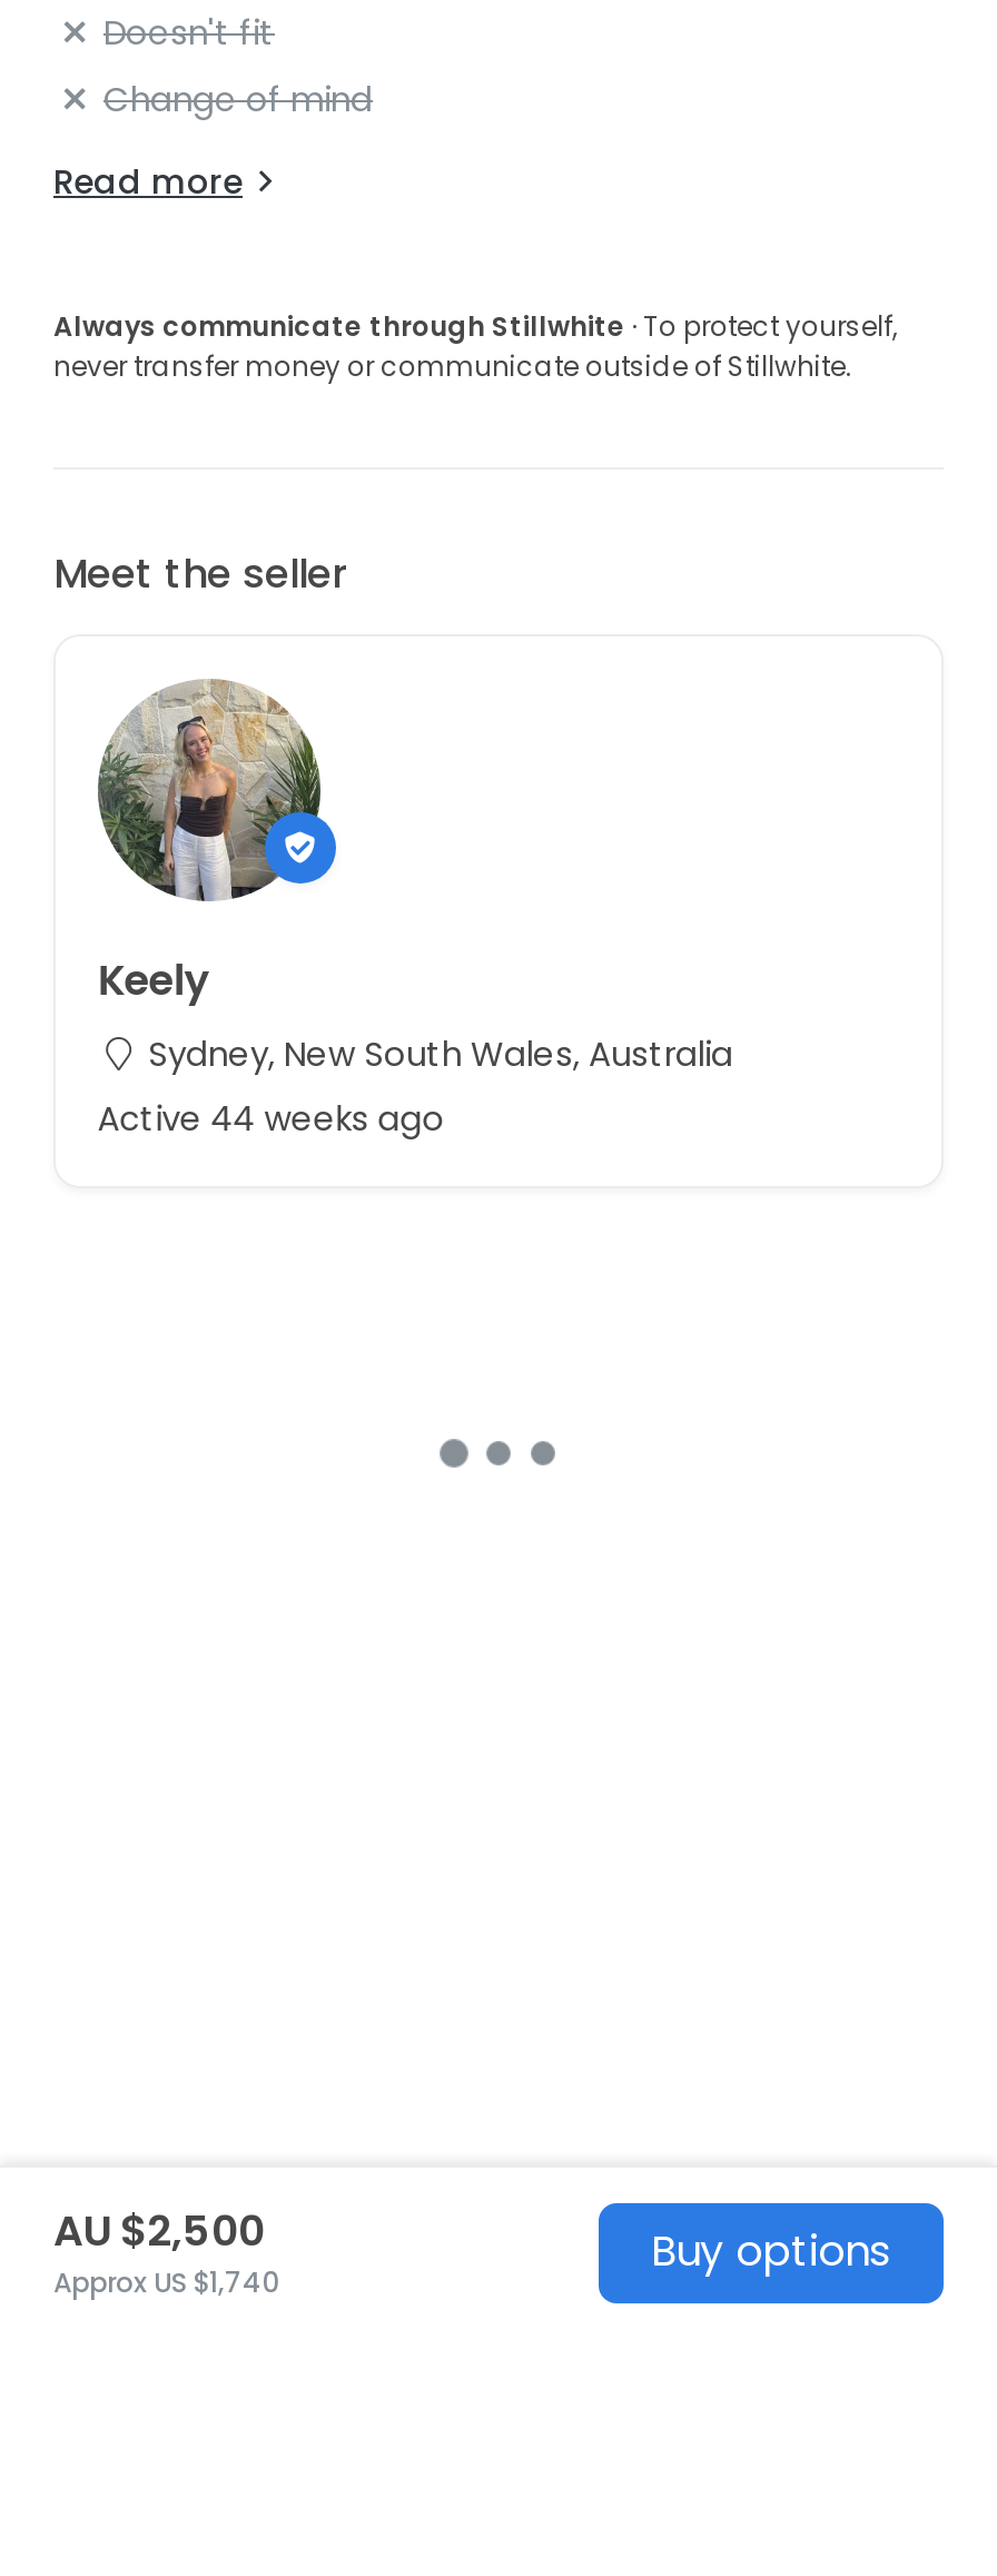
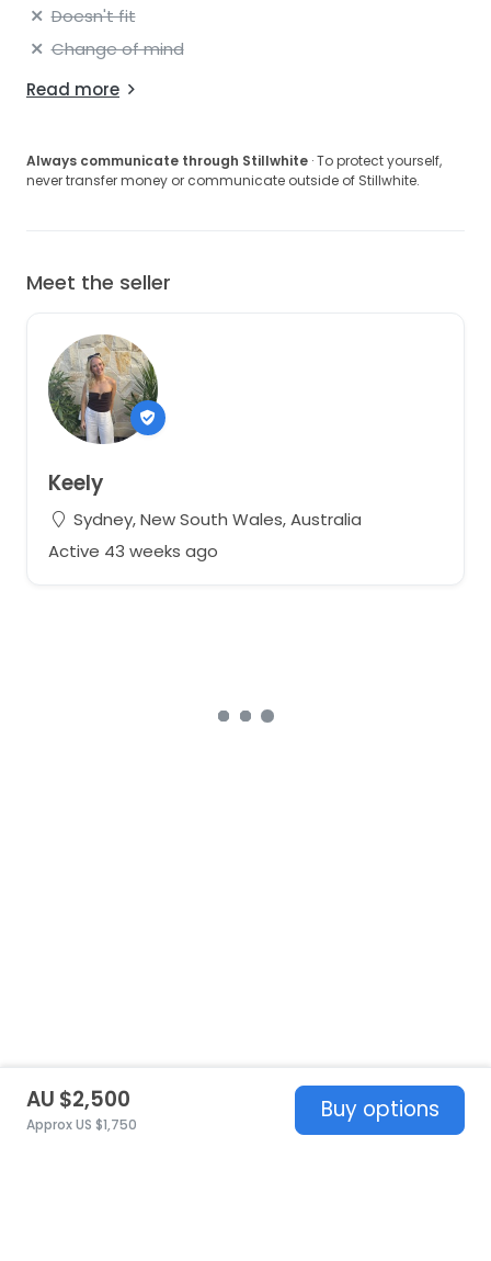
- Active 44 weeks ago
+ Active 43 weeks ago

- Approx US $1,740
+ Approx US $1,750
